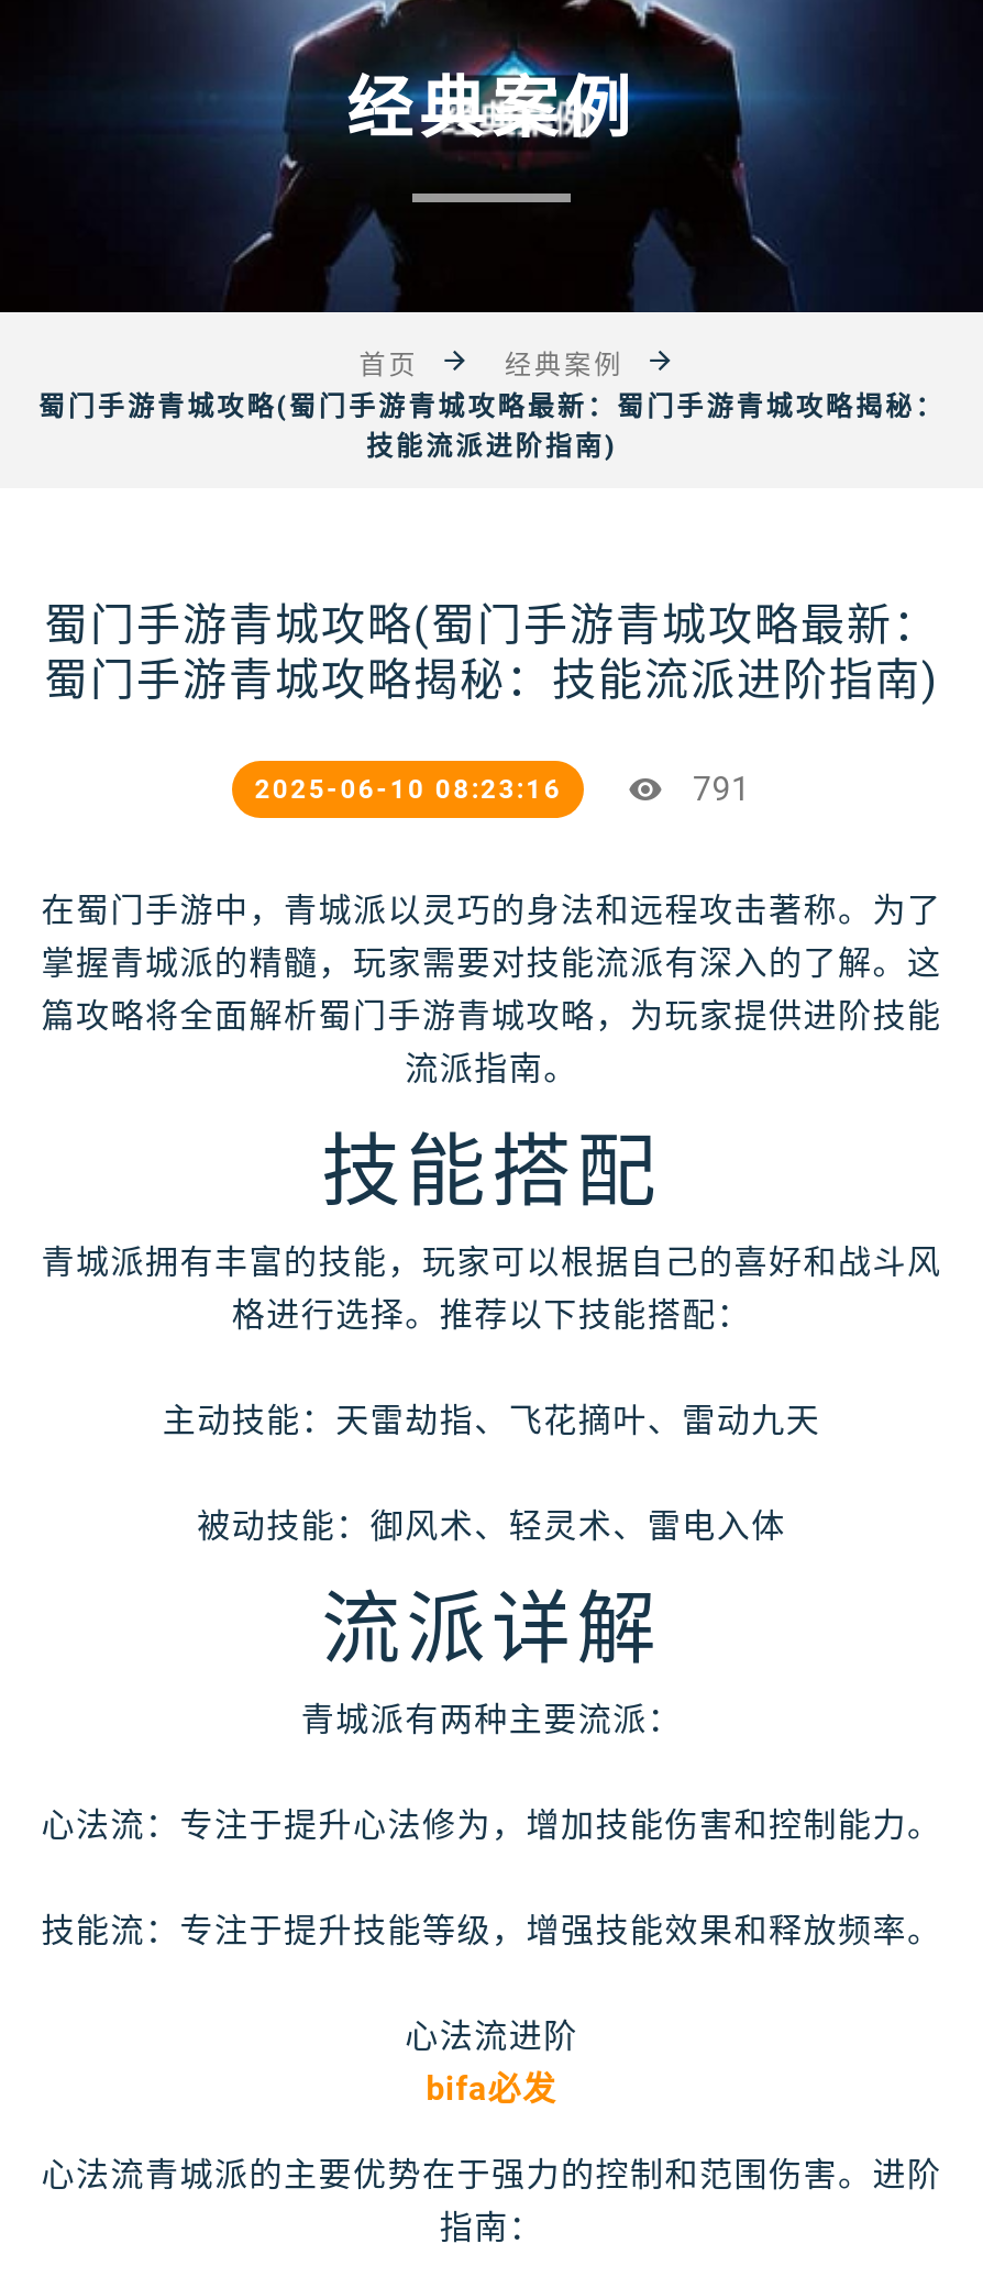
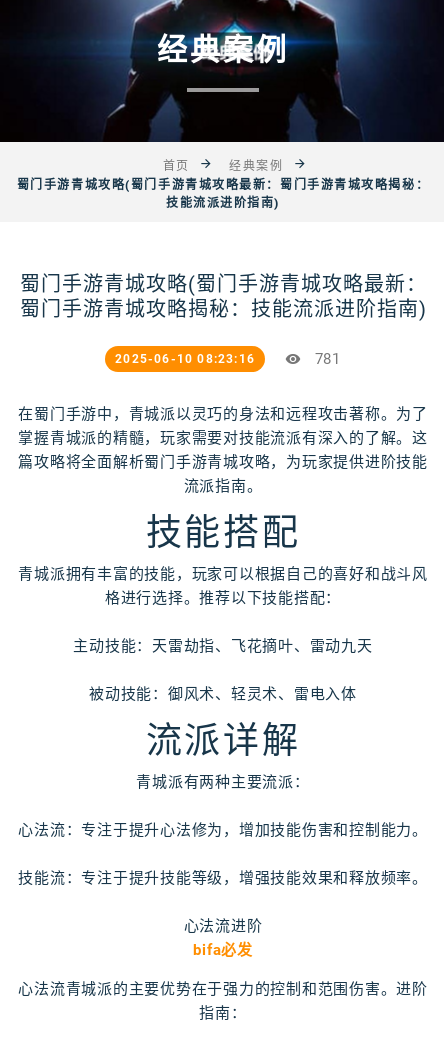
- 791
+ 781
